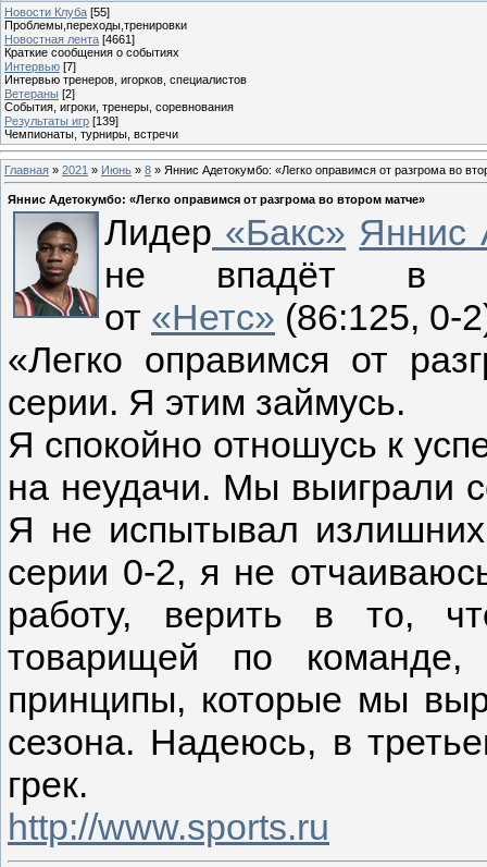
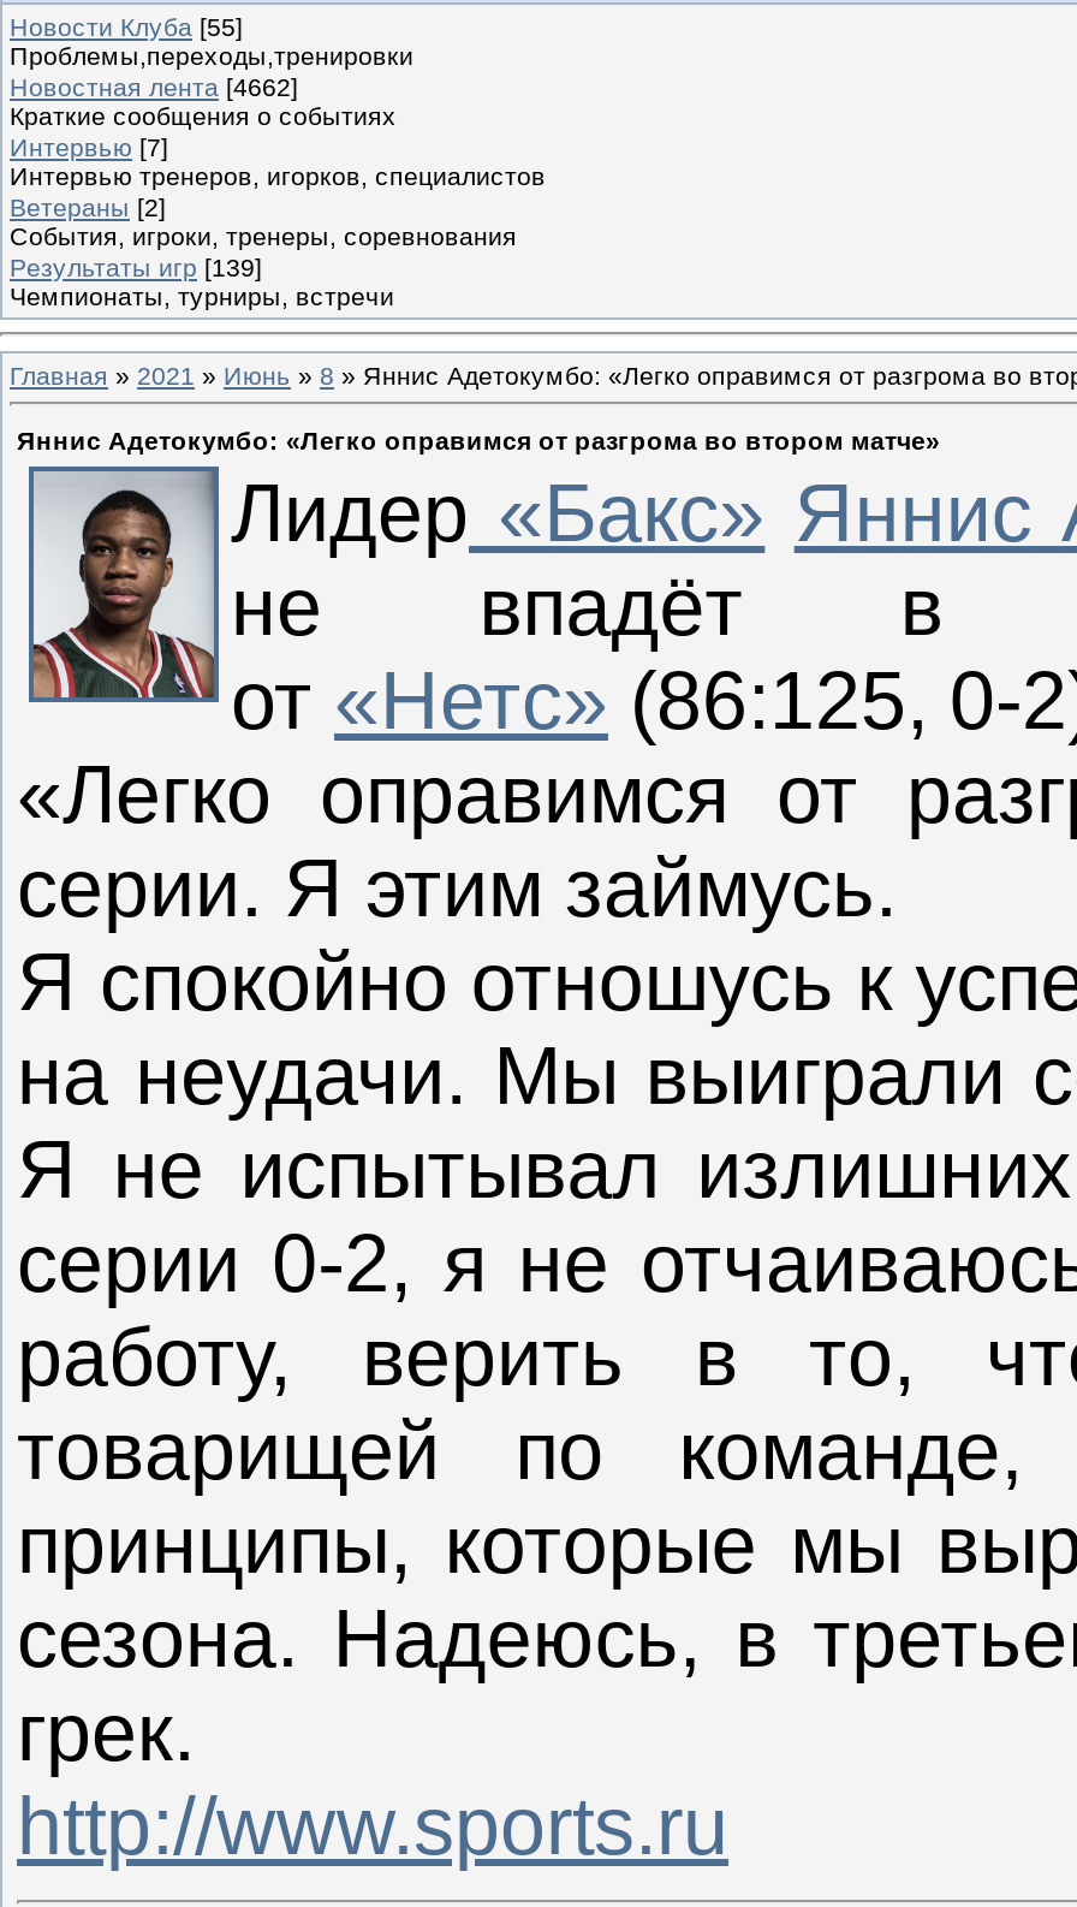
- Новостная лента [4661]
+ Новостная лента [4662]
